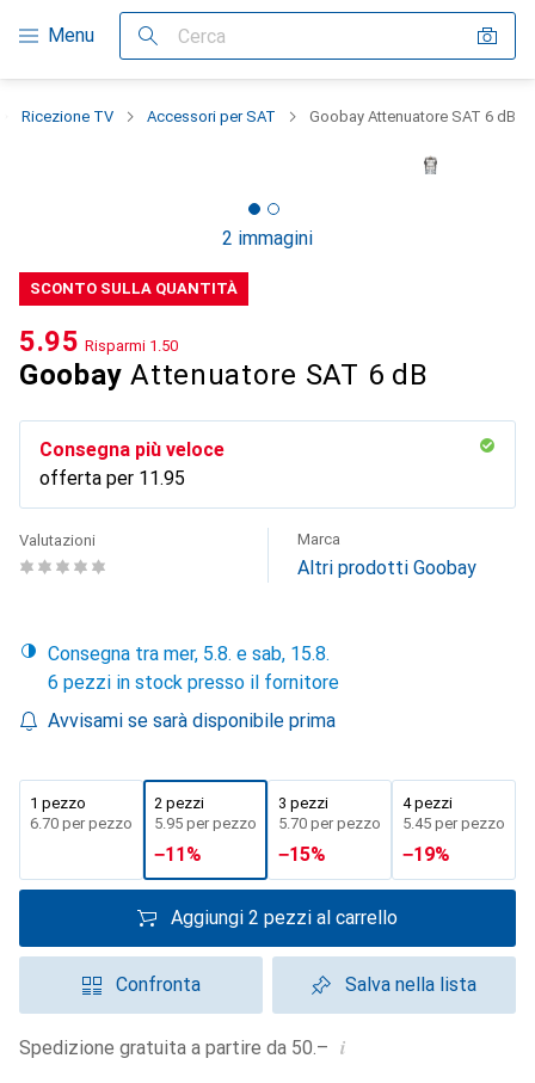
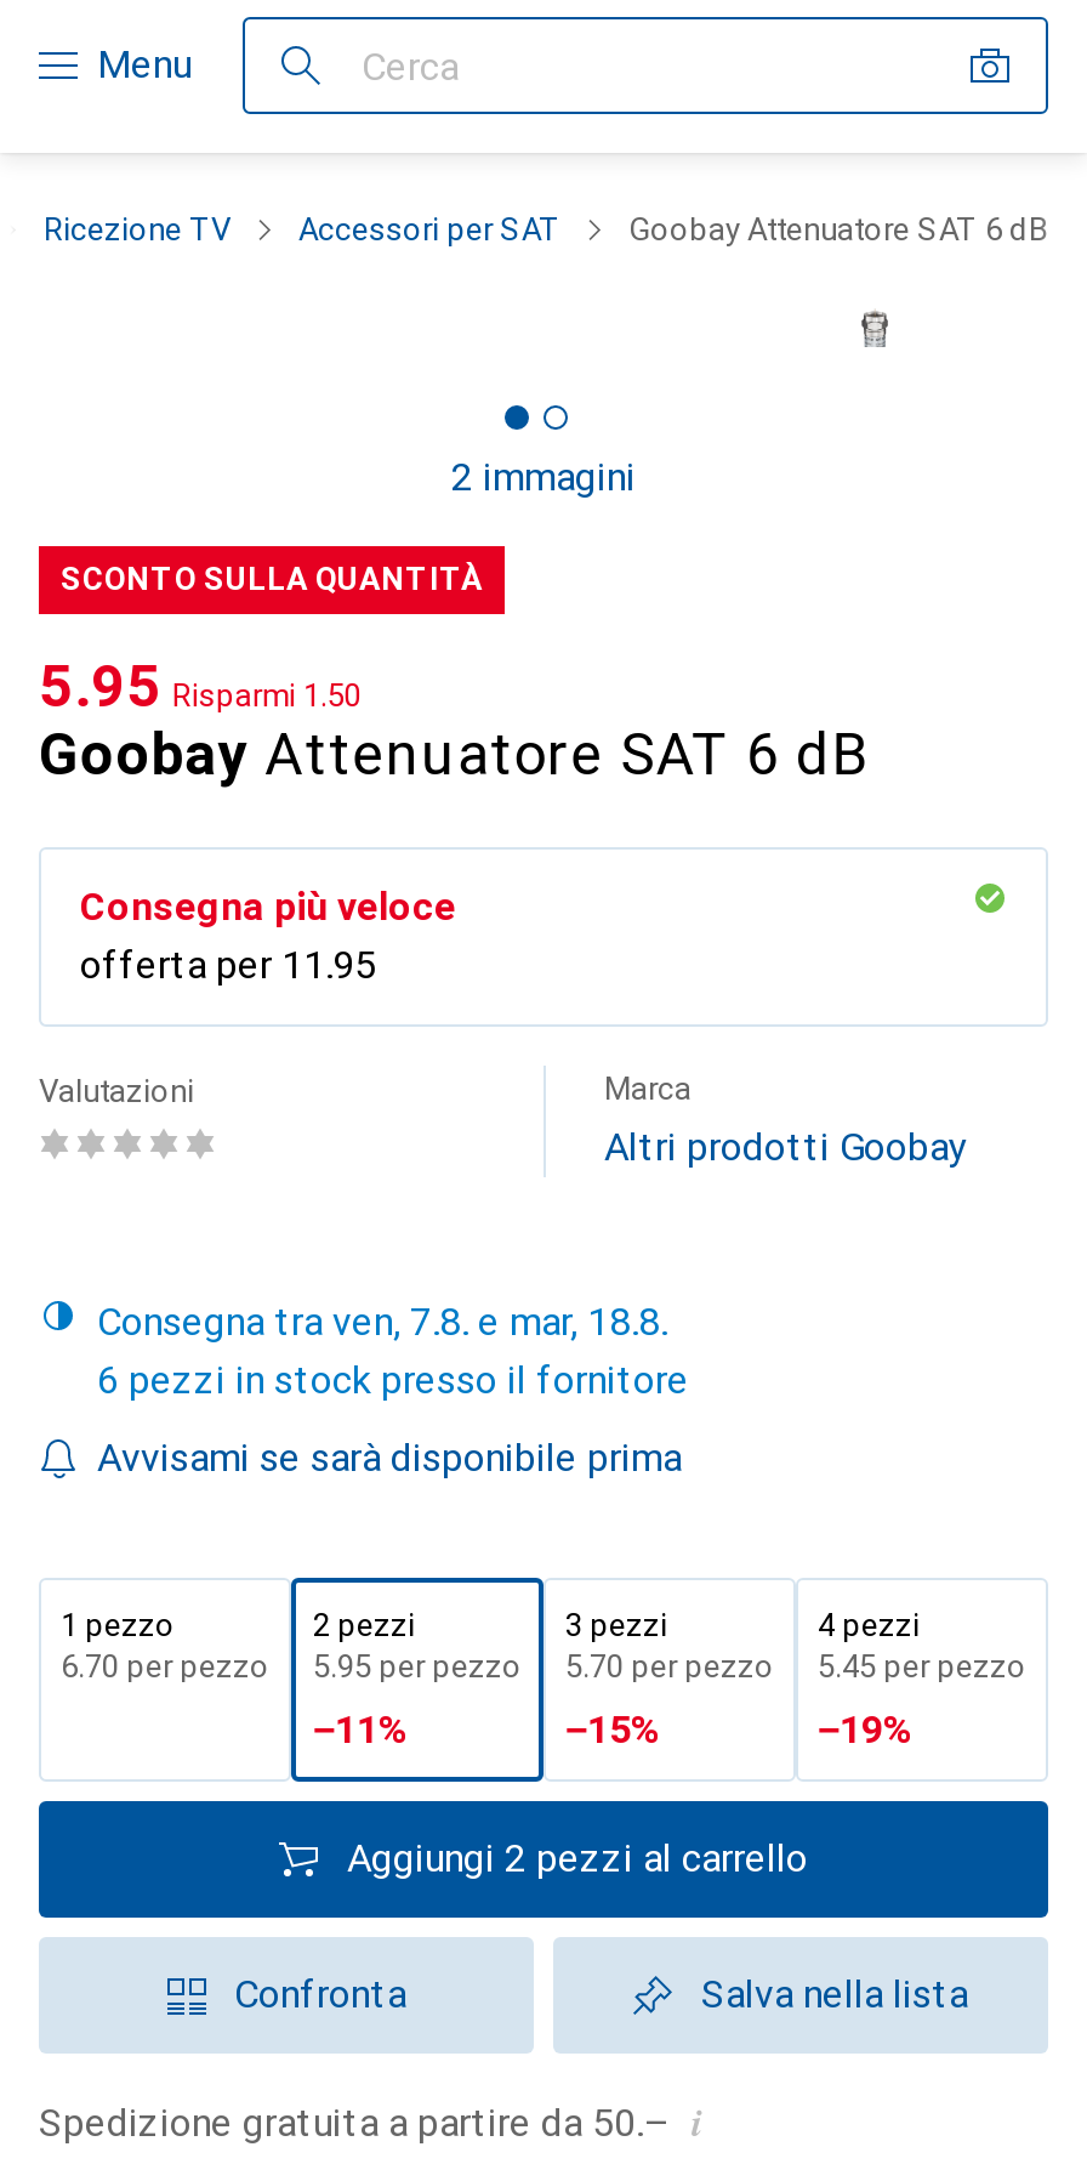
- Consegna tra mer, 5.8. e sab, 15.8.
+ Consegna tra ven, 7.8. e mar, 18.8.
